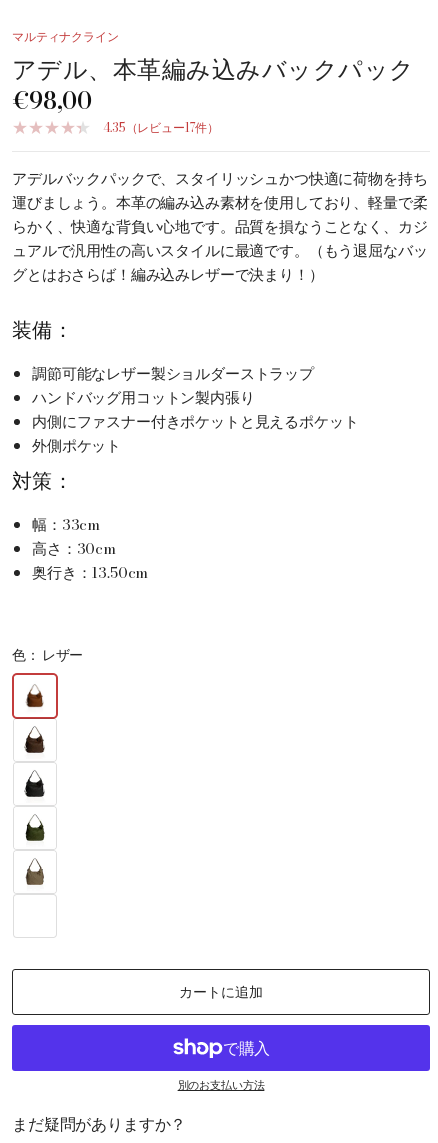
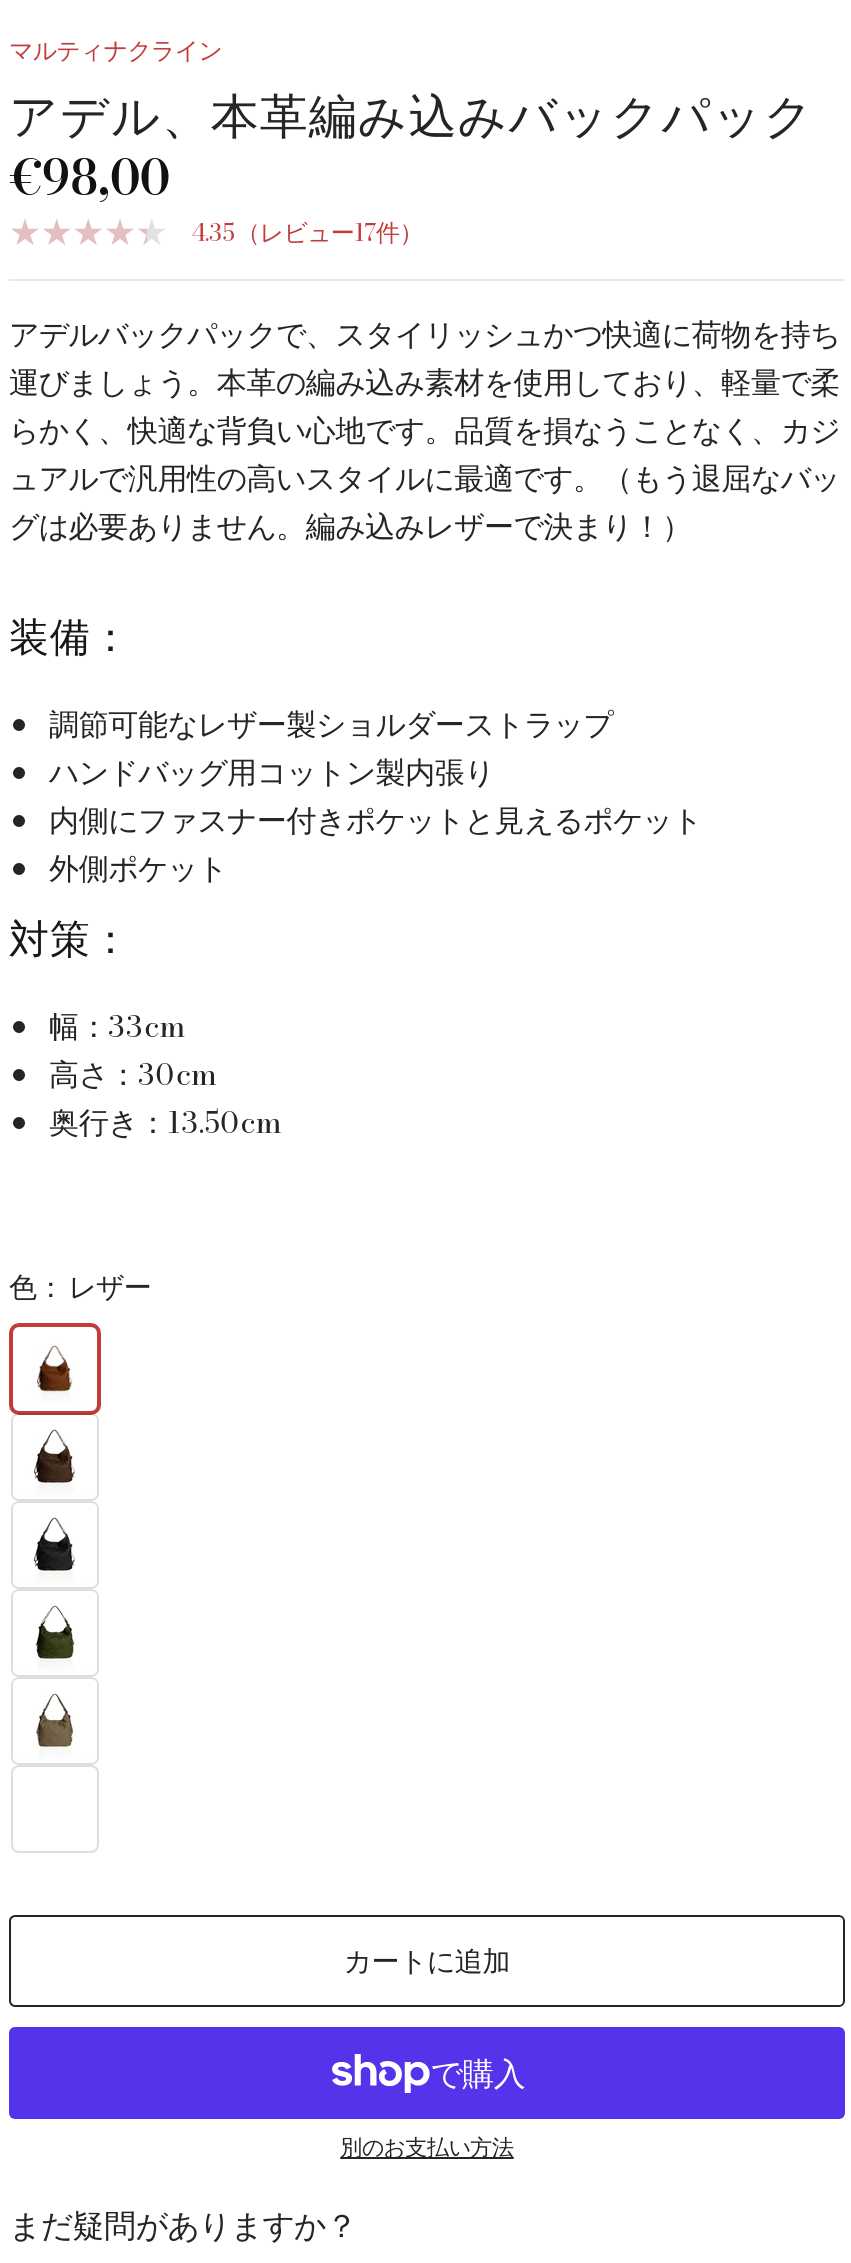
- グとはおさらば！編み込みレザーで決まり！）
+ グは必要ありません。編み込みレザーで決まり！）
